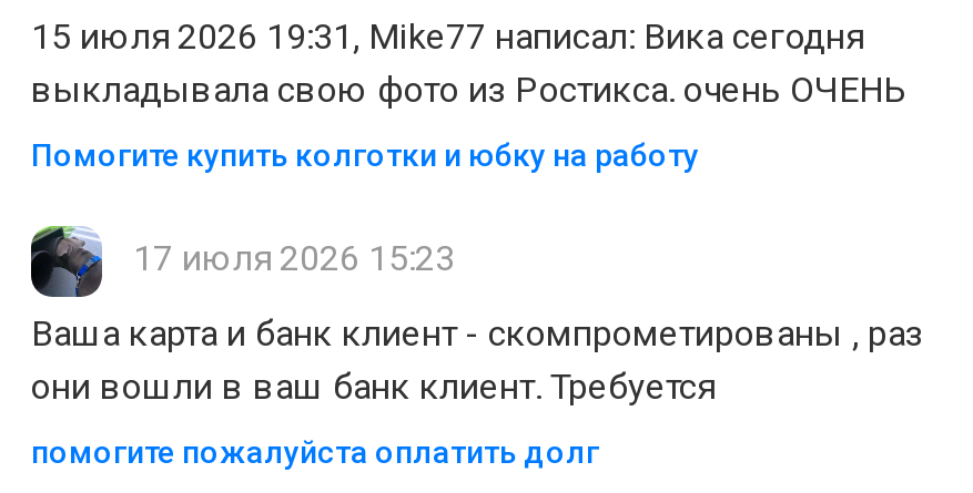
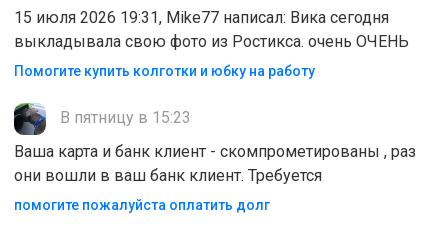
- 17 июля 2026 15:23
+ В пятницу в 15:23
